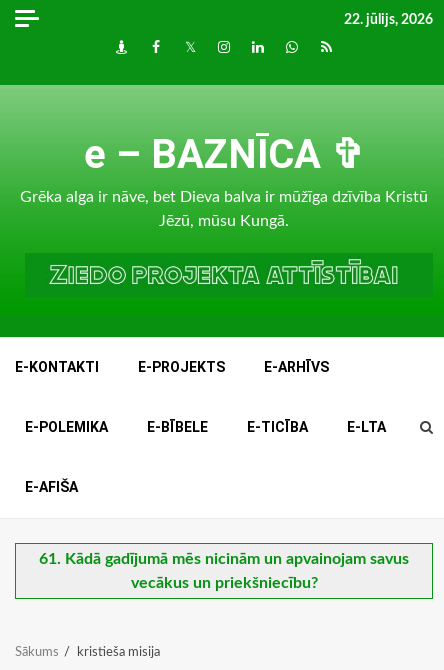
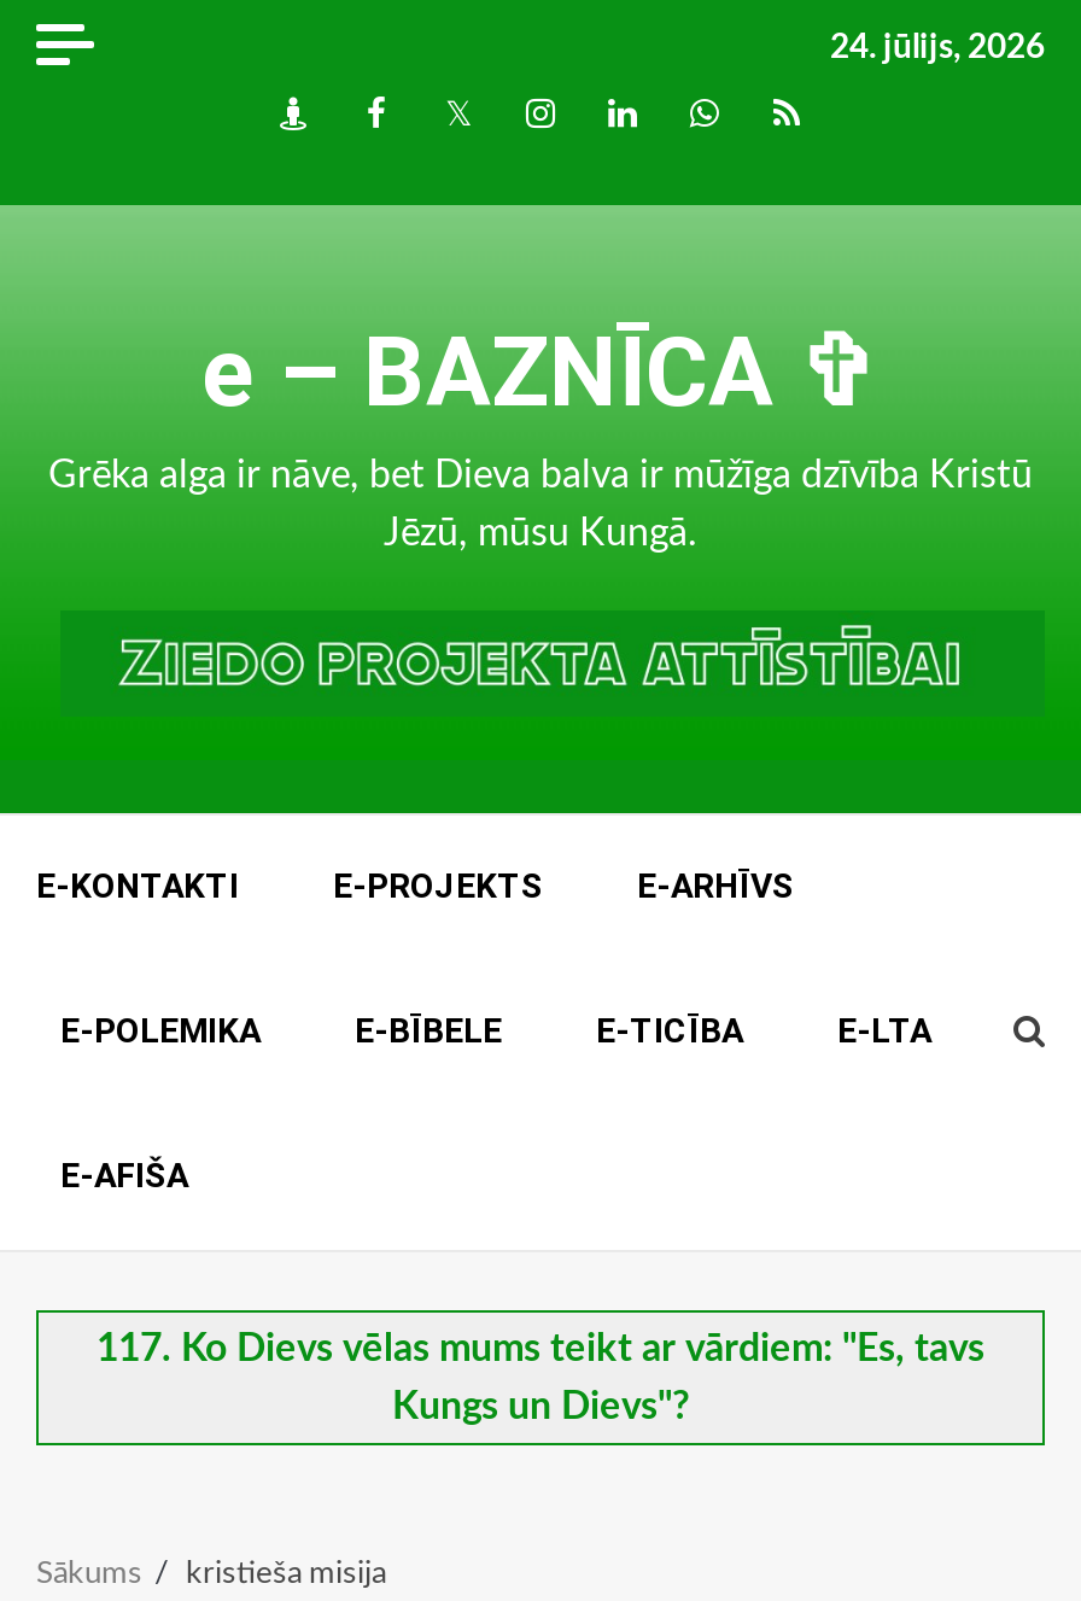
- 22. jūlijs, 2026
+ 24. jūlijs, 2026

- 61. Kādā gadījumā mēs nicinām un apvainojam savus
+ 117. Ko Dievs vēlas mums teikt ar vārdiem: "Es, tavs

- vecākus un priekšniecību?
+ Kungs un Dievs"?
